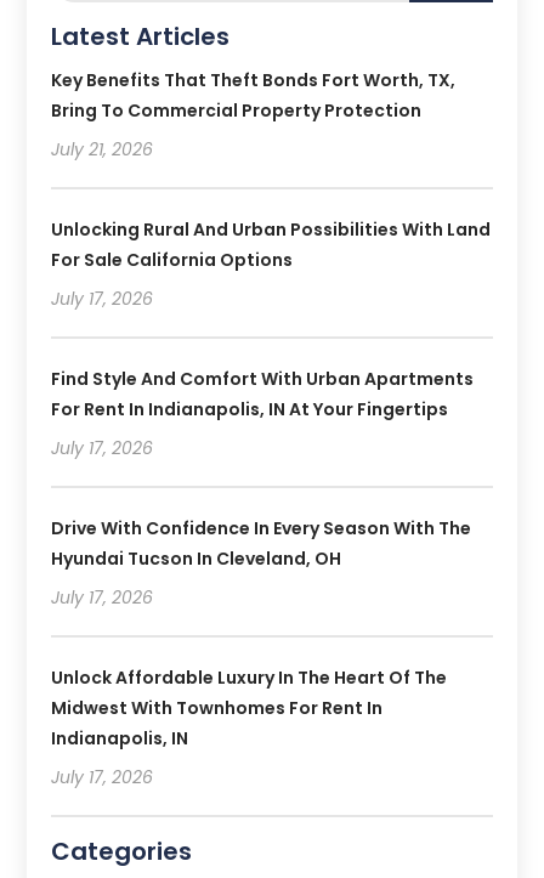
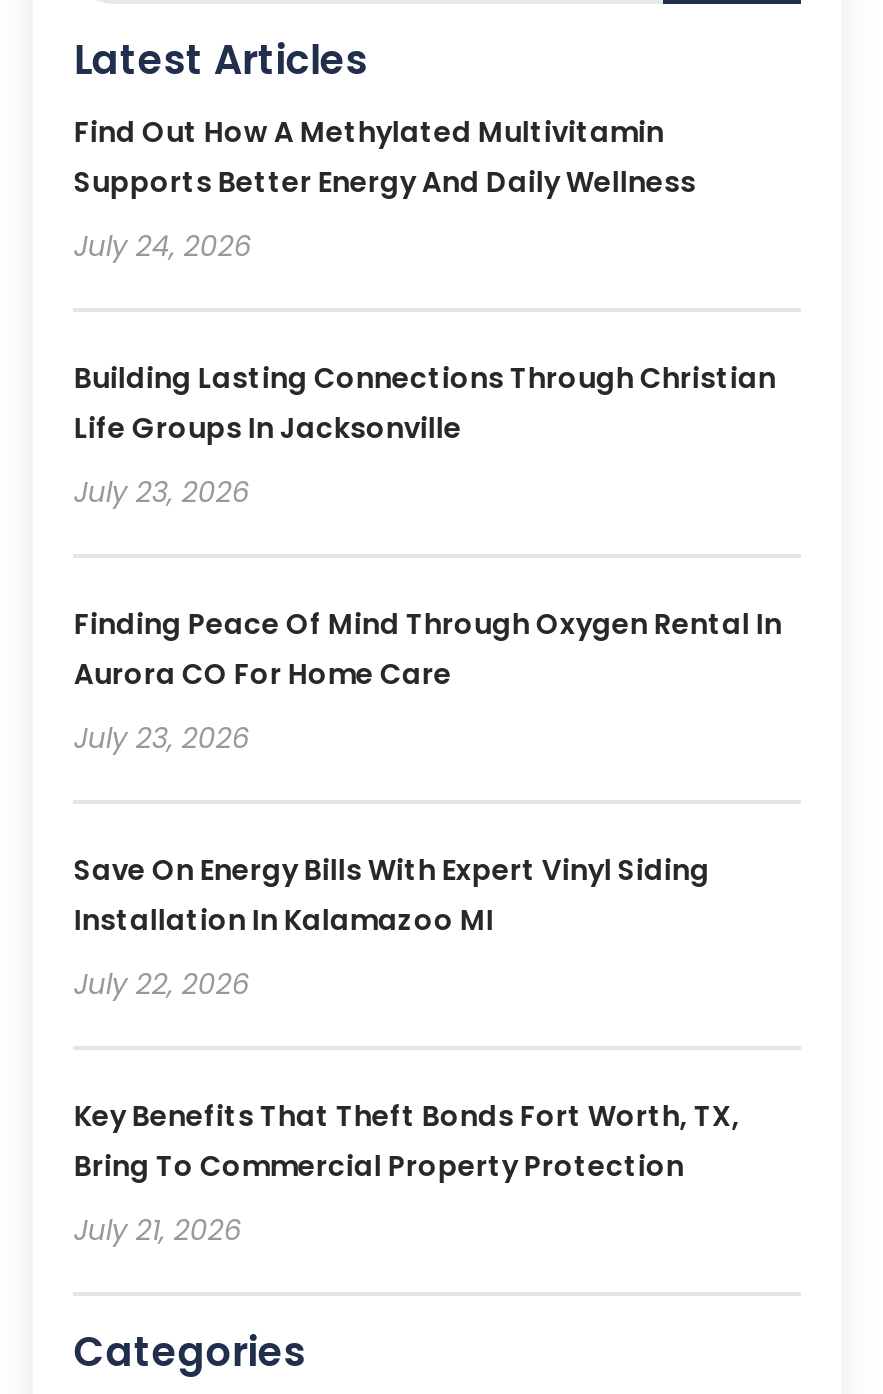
+ Find Out How A Methylated Multivitamin
+ Supports Better Energy And Daily Wellness
+ July 24, 2026
+ Building Lasting Connections Through Christian
+ Life Groups In Jacksonville
+ July 23, 2026
+ Finding Peace Of Mind Through Oxygen Rental In
+ Aurora CO For Home Care
+ July 23, 2026
+ Save On Energy Bills With Expert Vinyl Siding
+ Installation In Kalamazoo MI
+ July 22, 2026

moved down: Key Benefits That Theft Bonds Fort Worth, TX, | Bring To Commercial Property Protection | July 21, 2026

- Unlocking Rural And Urban Possibilities With Land
- For Sale California Options
- July 17, 2026
- Find Style And Comfort With Urban Apartments
- For Rent In Indianapolis, IN At Your Fingertips
- July 17, 2026
- Drive With Confidence In Every Season With The
- Hyundai Tucson In Cleveland, OH
- July 17, 2026
- Unlock Affordable Luxury In The Heart Of The
- Midwest With Townhomes For Rent In
- Indianapolis, IN
- July 17, 2026
